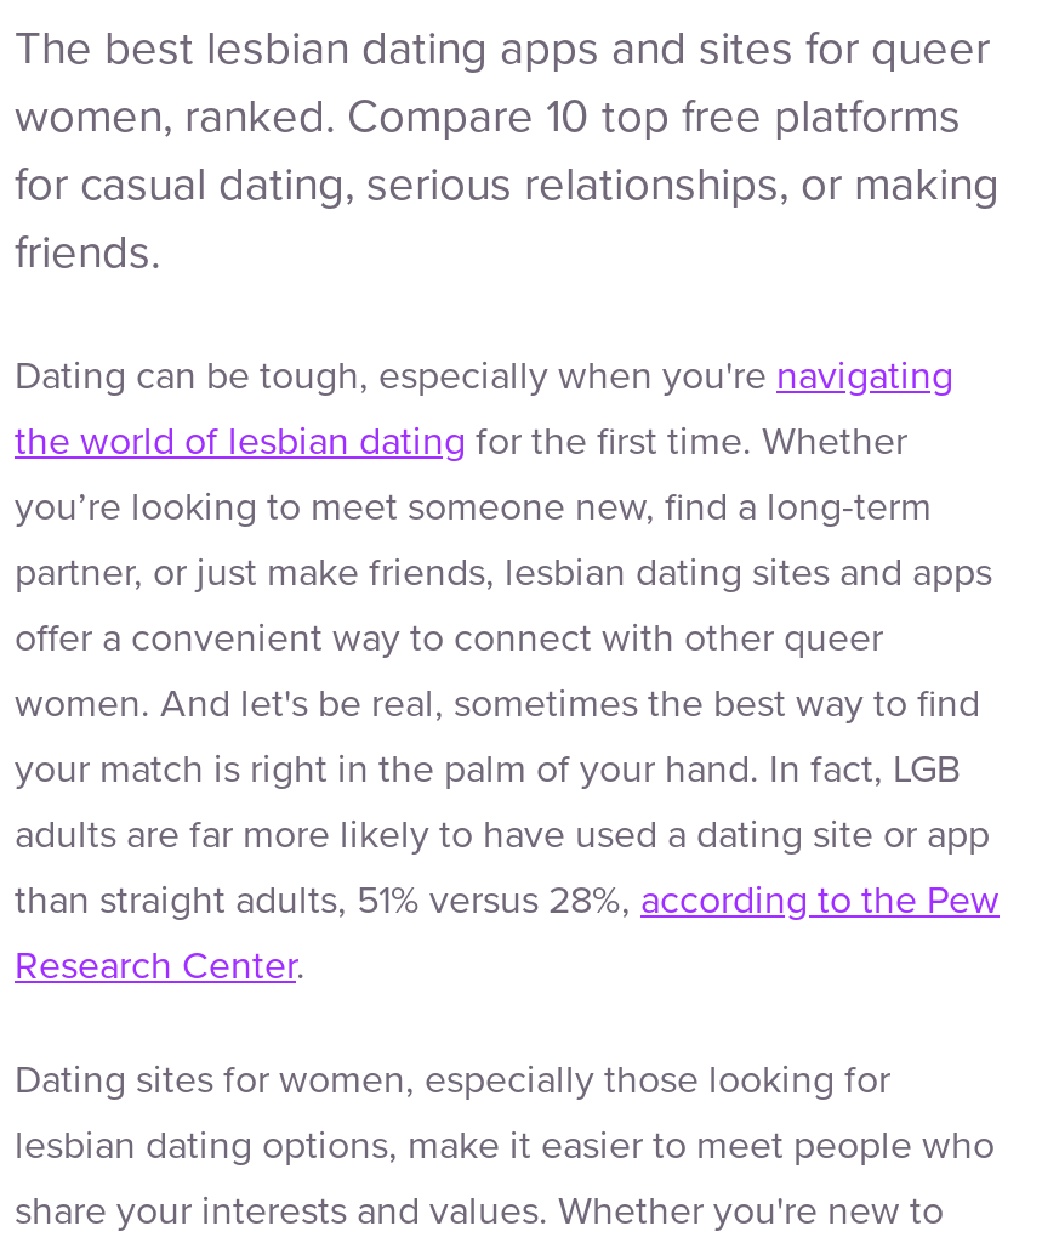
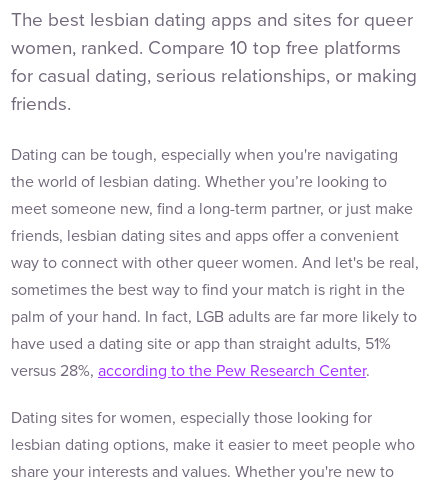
- the world of lesbian dating for the first time. Whether
- you’re looking to meet someone new, find a long-term
- partner, or just make friends, lesbian dating sites and apps
- offer a convenient way to connect with other queer
- women. And let's be real, sometimes the best way to find
- your match is right in the palm of your hand. In fact, LGB
- adults are far more likely to have used a dating site or app
- than straight adults, 51% versus 28%, according to the Pew
- Research Center.
+ the world of lesbian dating. Whether you’re looking to
+ meet someone new, find a long-term partner, or just make
+ friends, lesbian dating sites and apps offer a convenient
+ way to connect with other queer women. And let's be real,
+ sometimes the best way to find your match is right in the
+ palm of your hand. In fact, LGB adults are far more likely to
+ have used a dating site or app than straight adults, 51%
+ versus 28%, according to the Pew Research Center.
